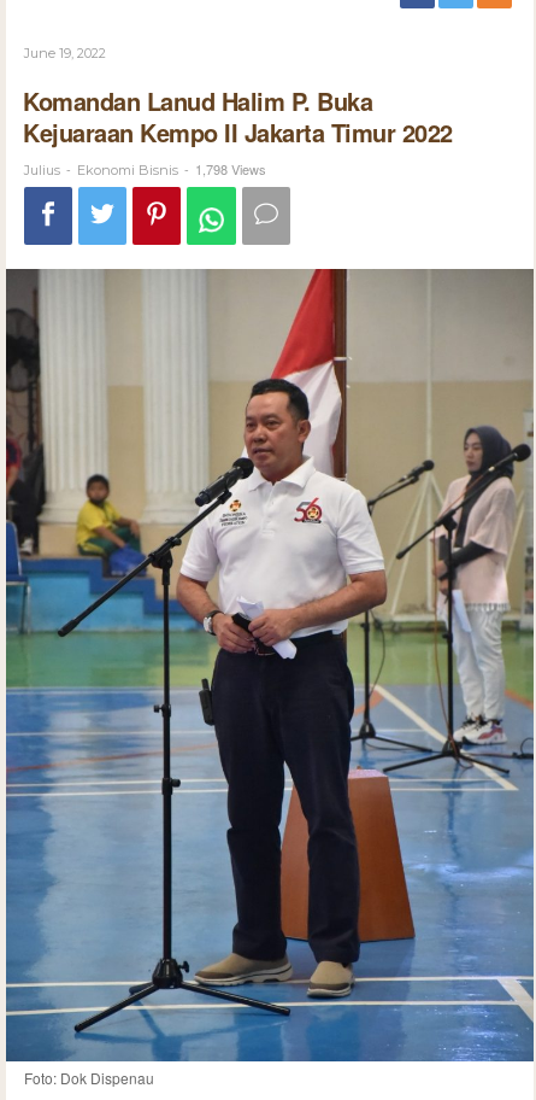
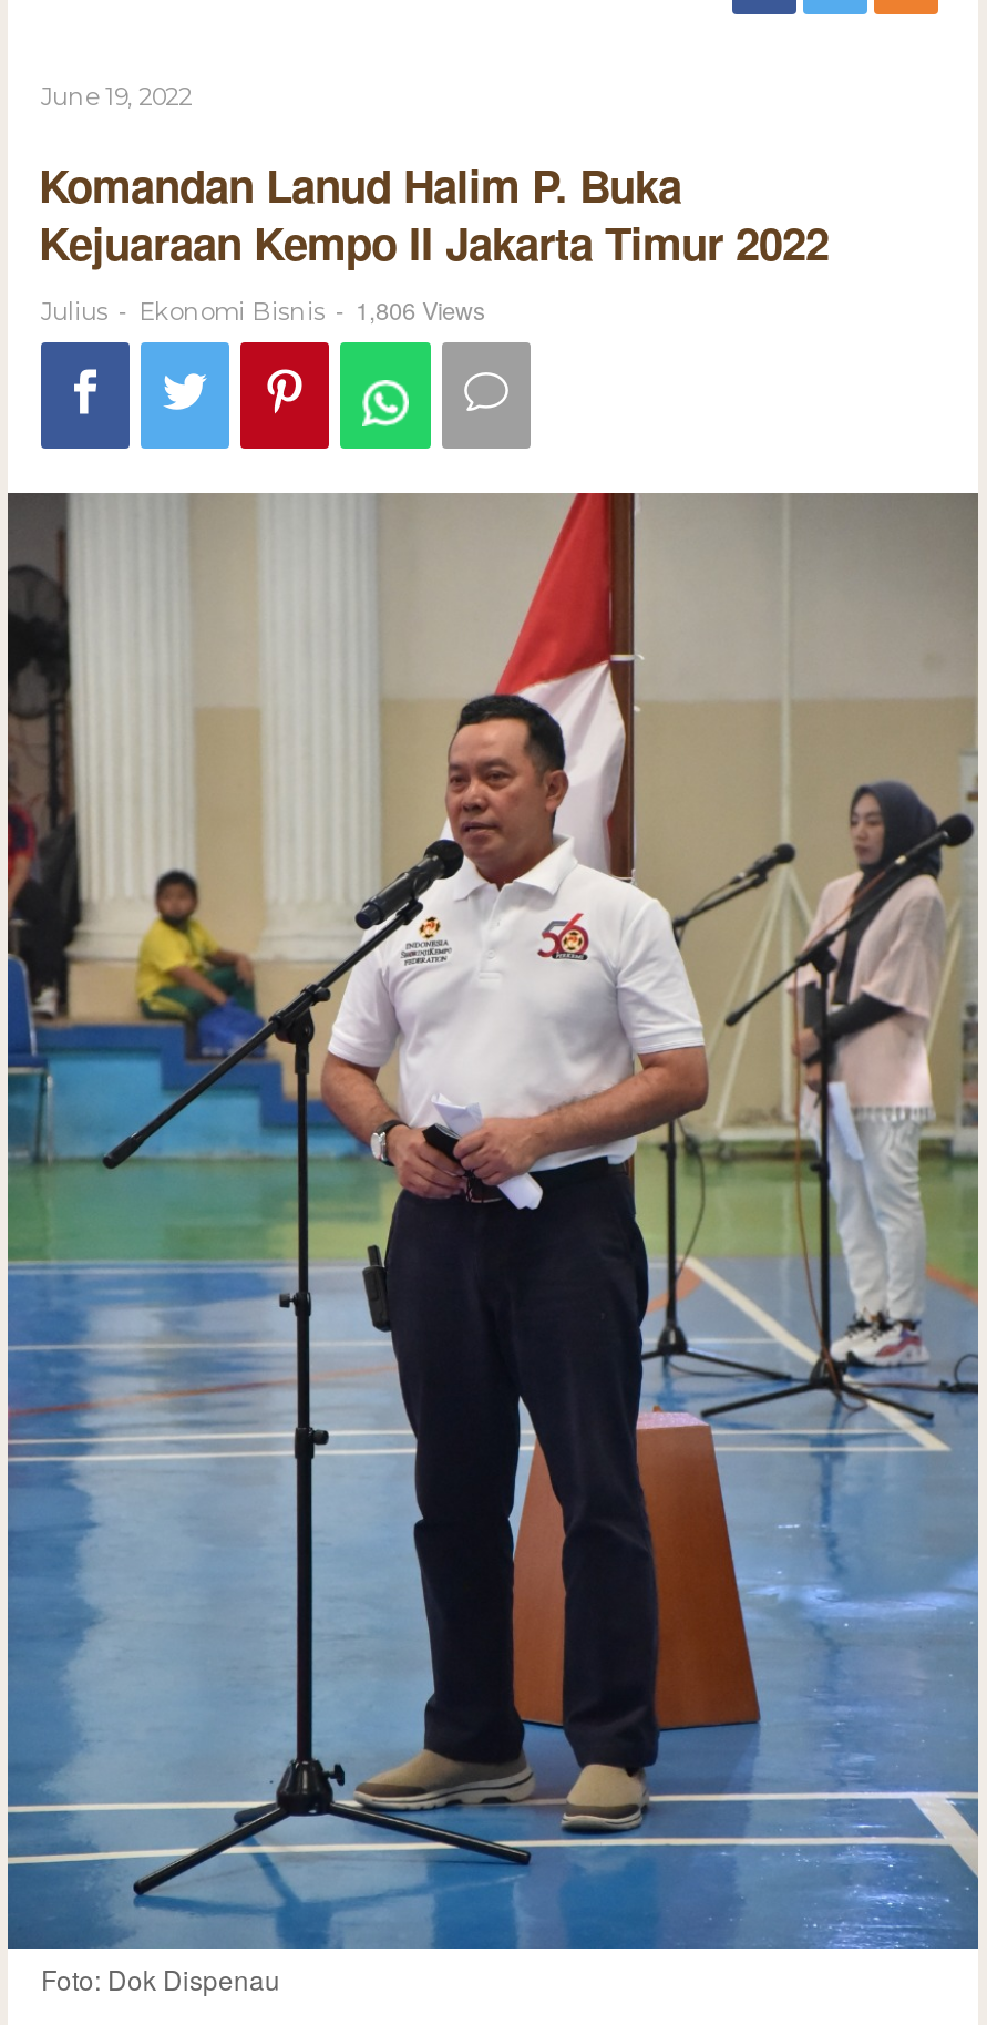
- Julius - Ekonomi Bisnis - 1,798 Views
+ Julius - Ekonomi Bisnis - 1,806 Views
